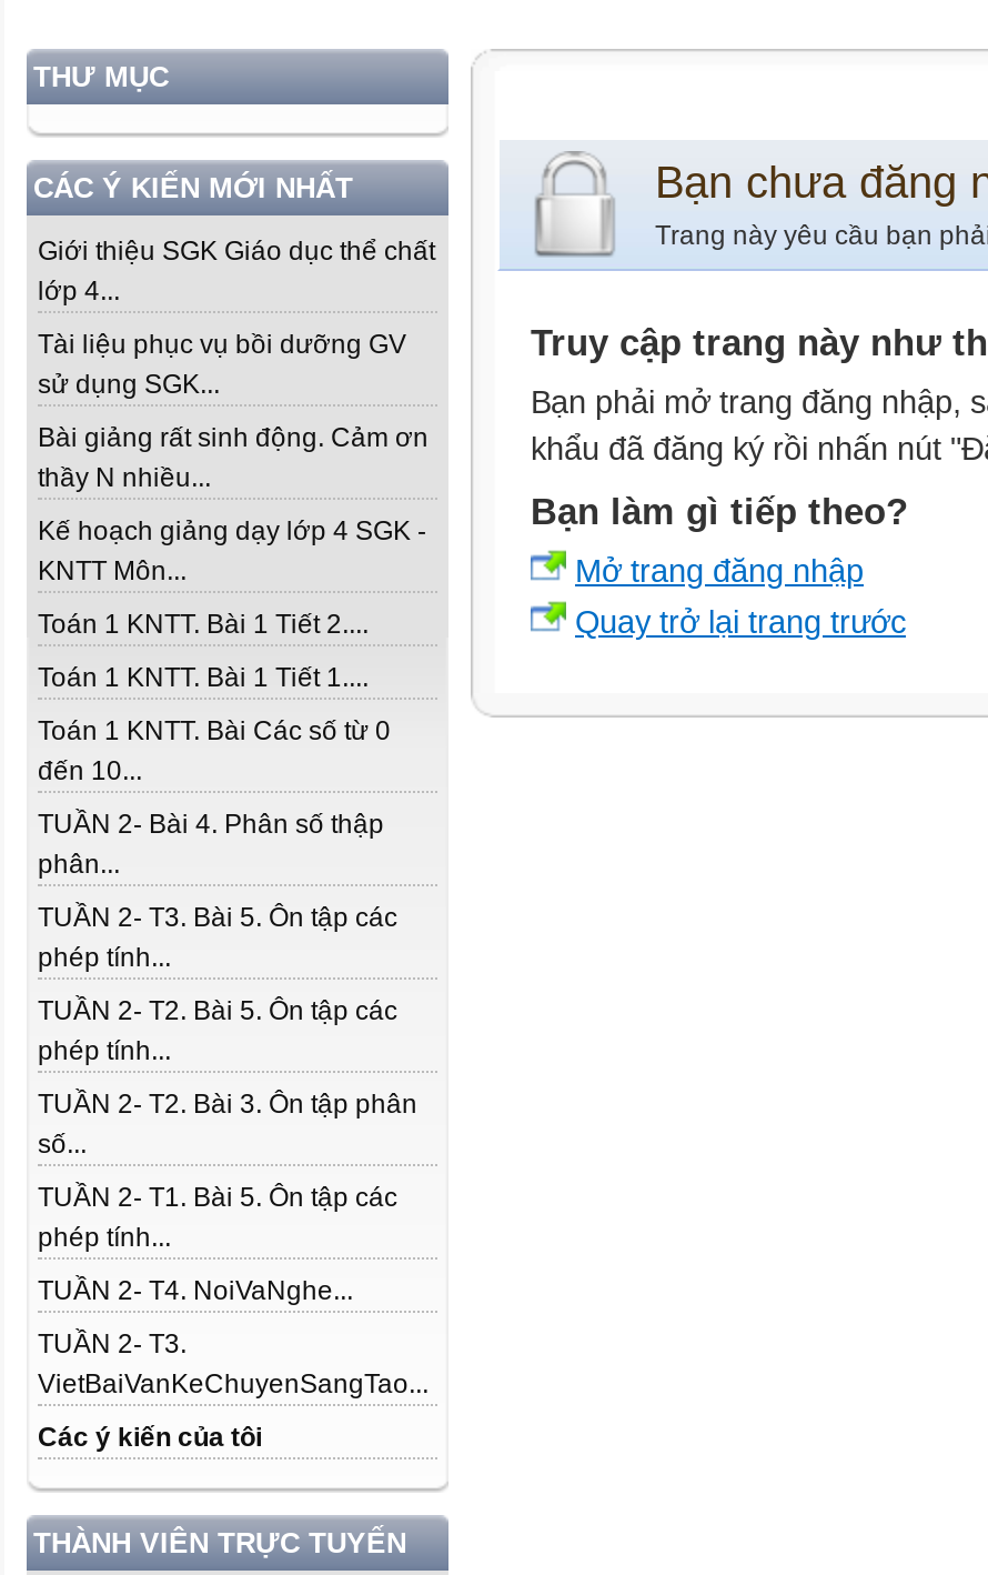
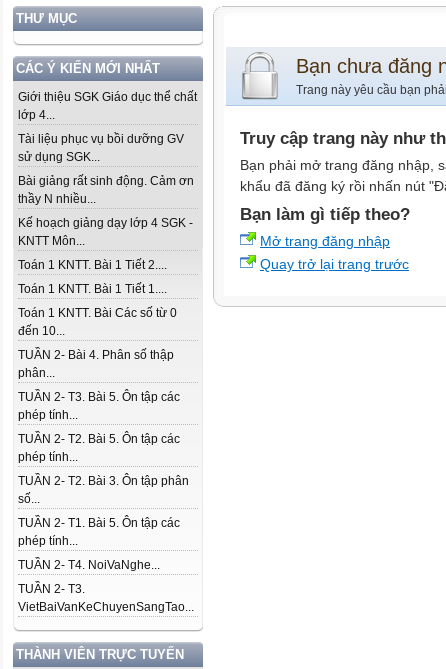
- Các ý kiến của tôi
